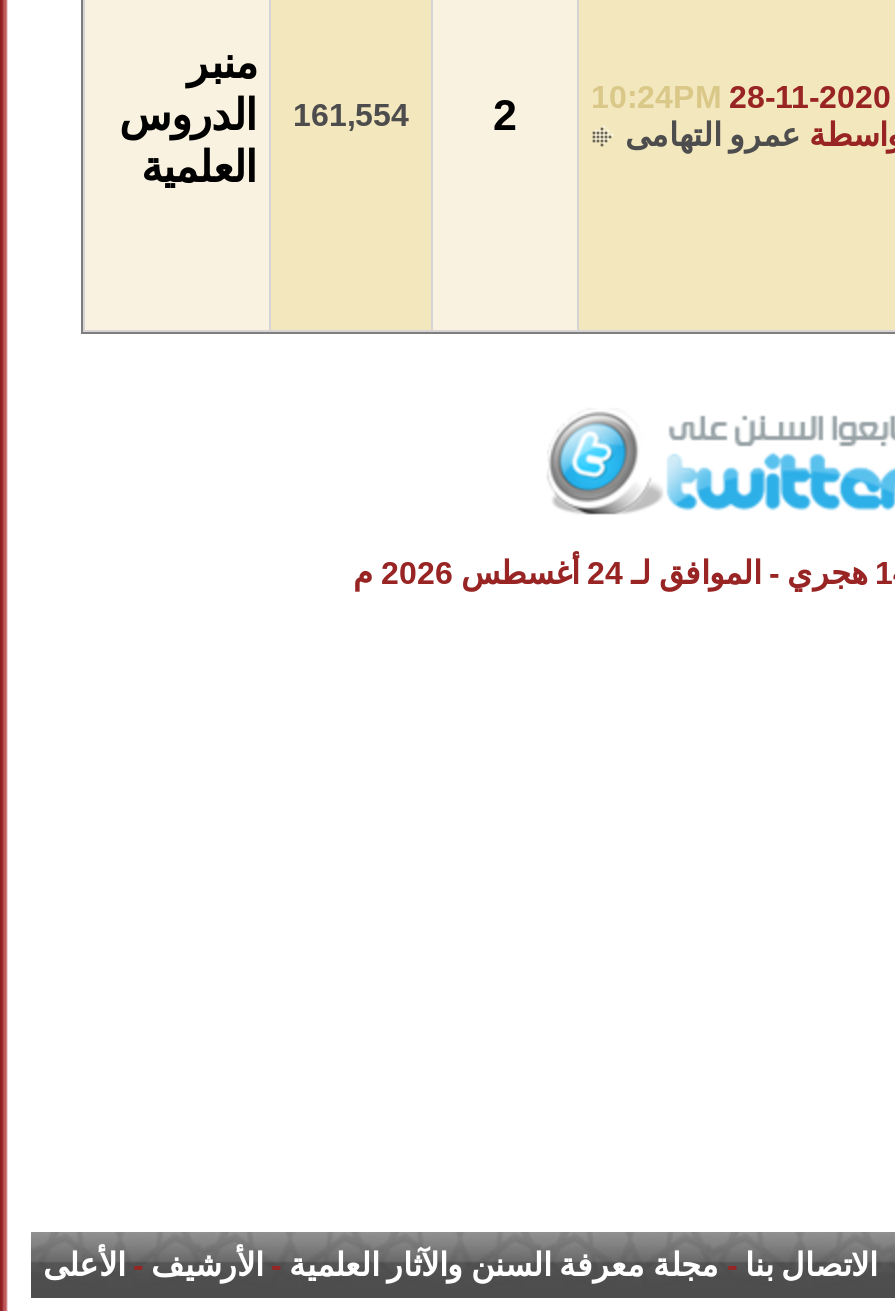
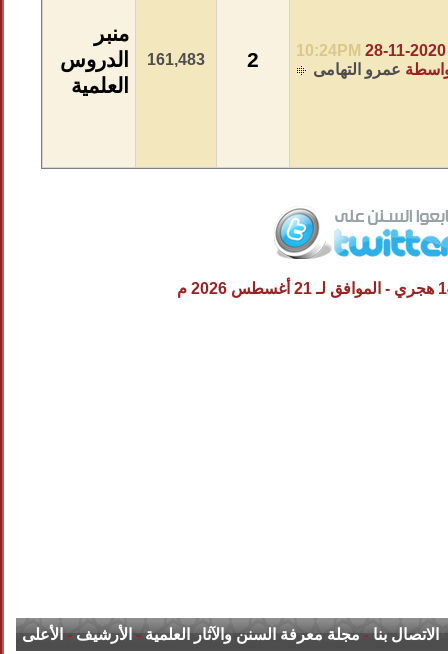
- 161,554 الدروس
+ 161,483 الدروس
